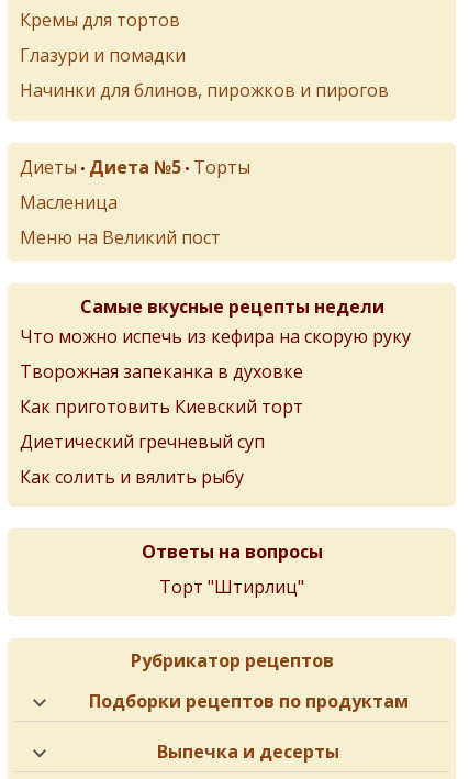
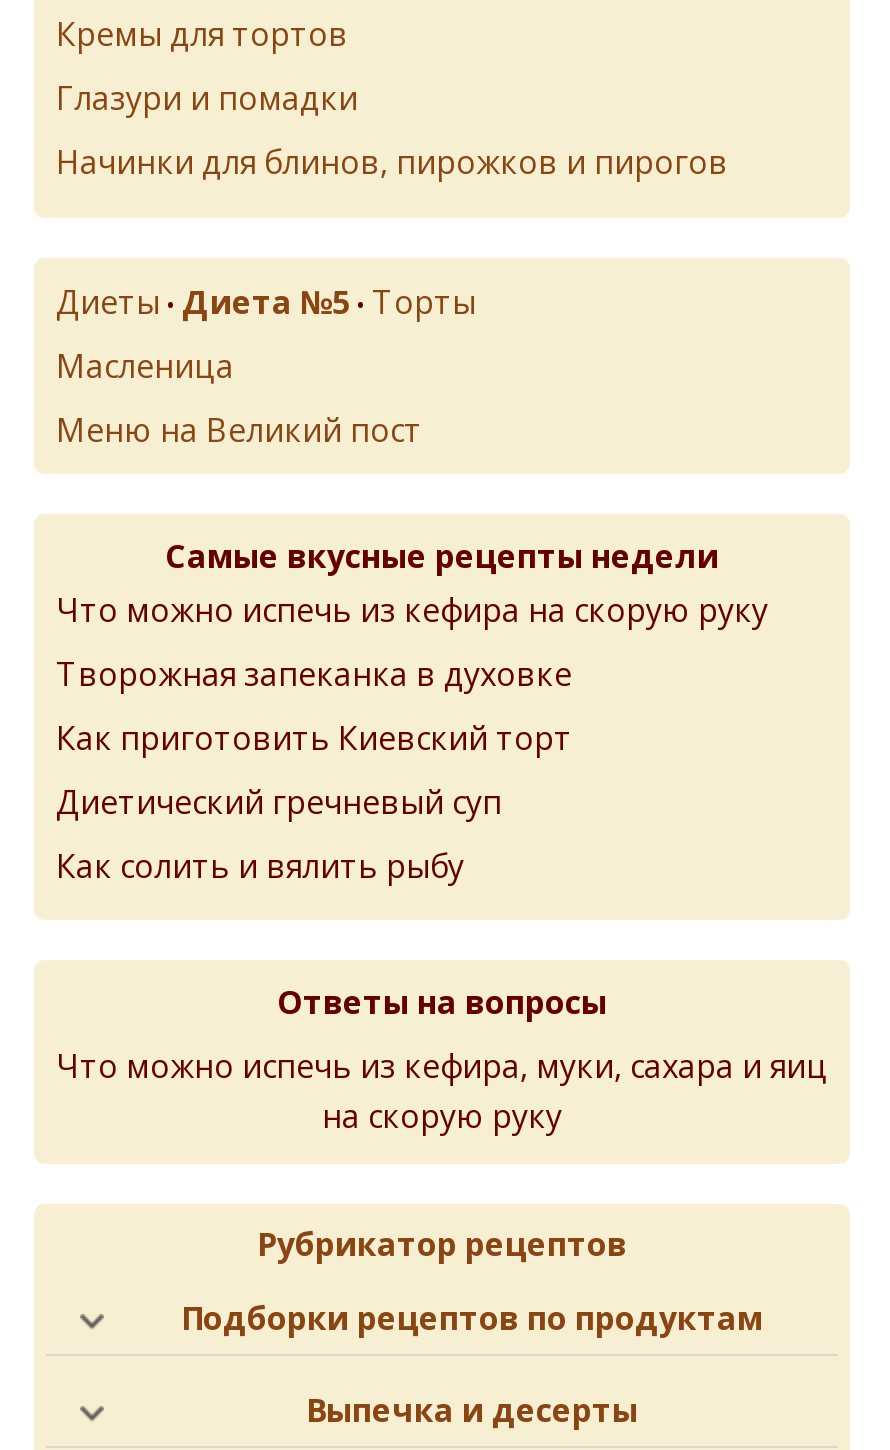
- Торт "Штирлиц"
+ Что можно испечь из кефира, муки, сахара и яиц
+ на скорую руку
